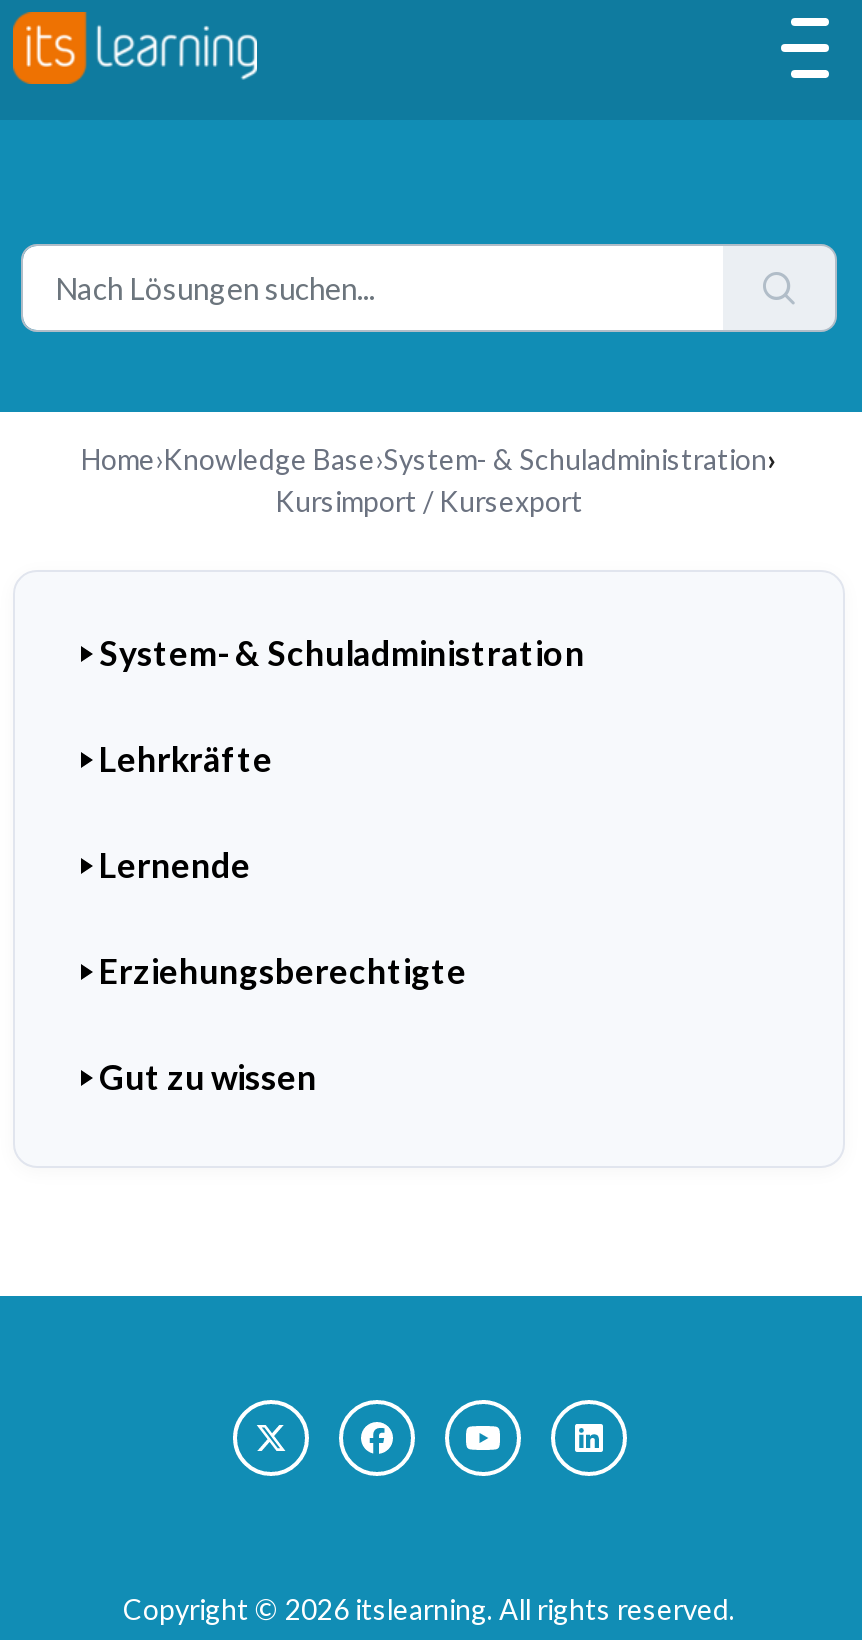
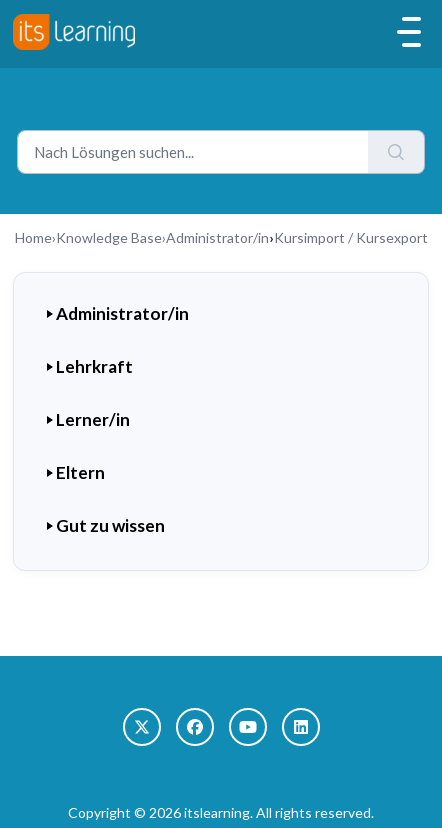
- Home›Knowledge Base›System- & Schuladministration›
- Kursimport / Kursexport
+ Home › Knowledge Base›Administrator/in› Kursimport / Kursexport

- System- & Schuladministration
+ Administrator/in

- Lehrkräfte
+ Lehrkraft

- Lernende
+ Lerner/in

- Erziehungsberechtigte
+ Eltern

moved up: Gut zu wissen
